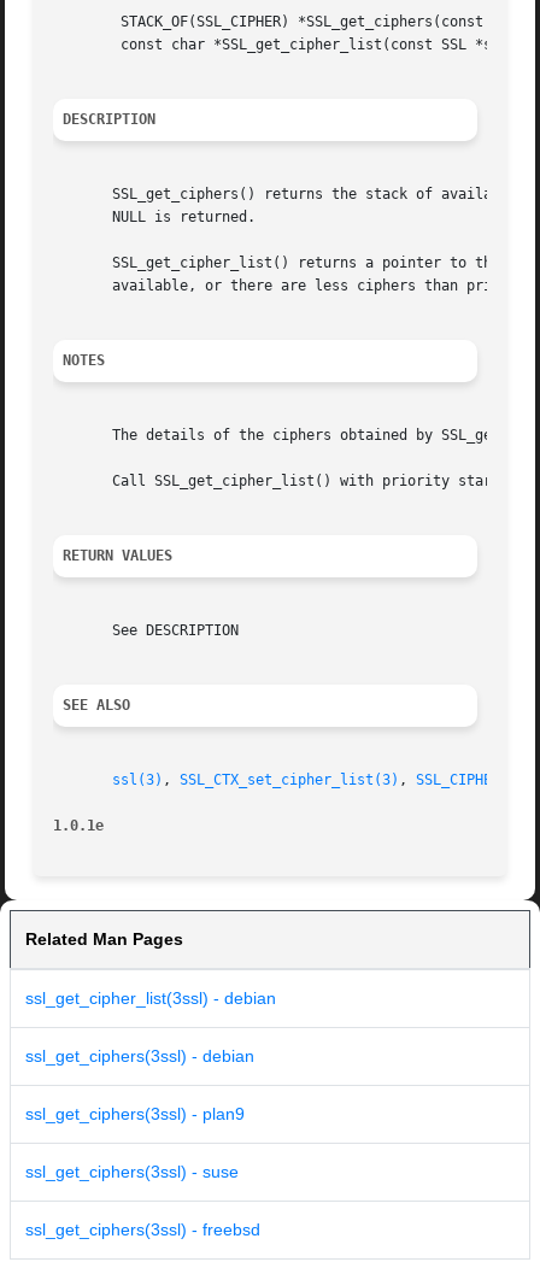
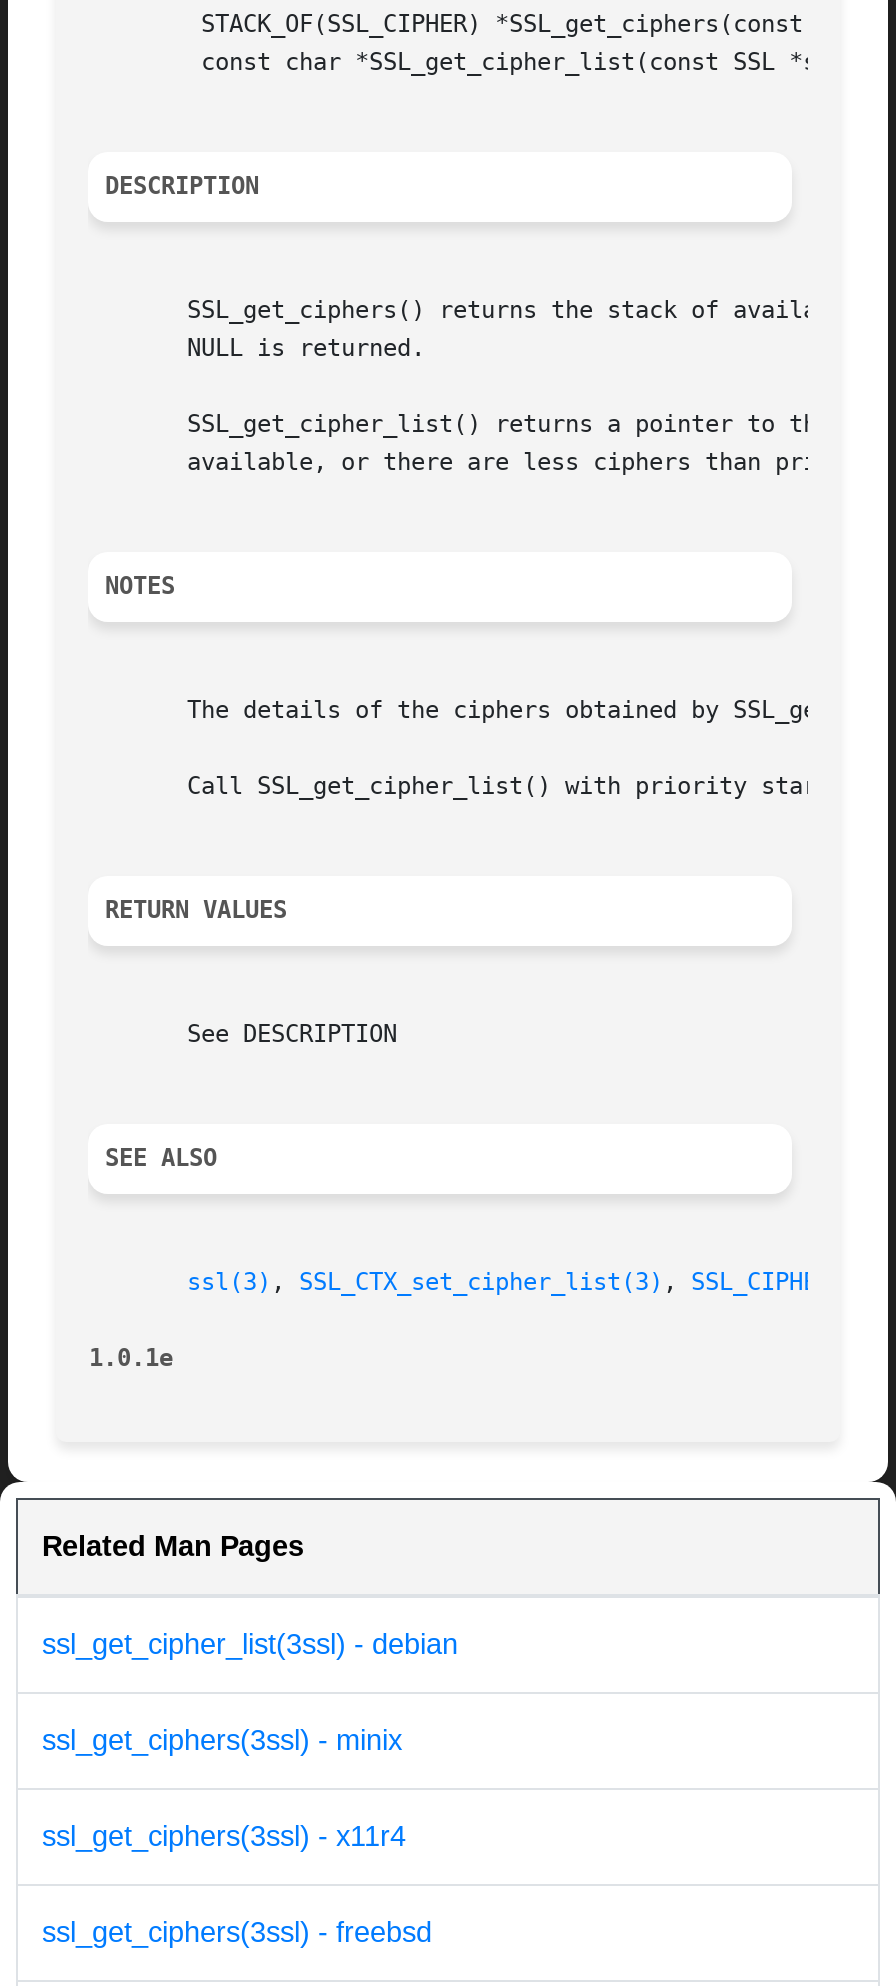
- ssl_get_ciphers(3ssl) - debian
- ssl_get_ciphers(3ssl) - plan9
- ssl_get_ciphers(3ssl) - suse
+ ssl_get_ciphers(3ssl) - minix
+ ssl_get_ciphers(3ssl) - x11r4
